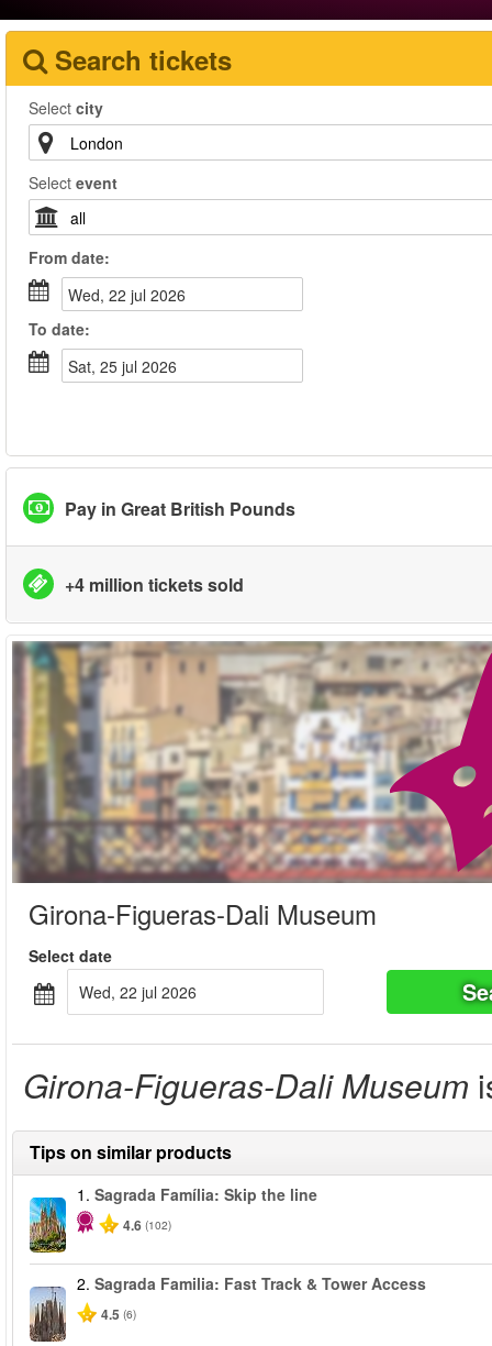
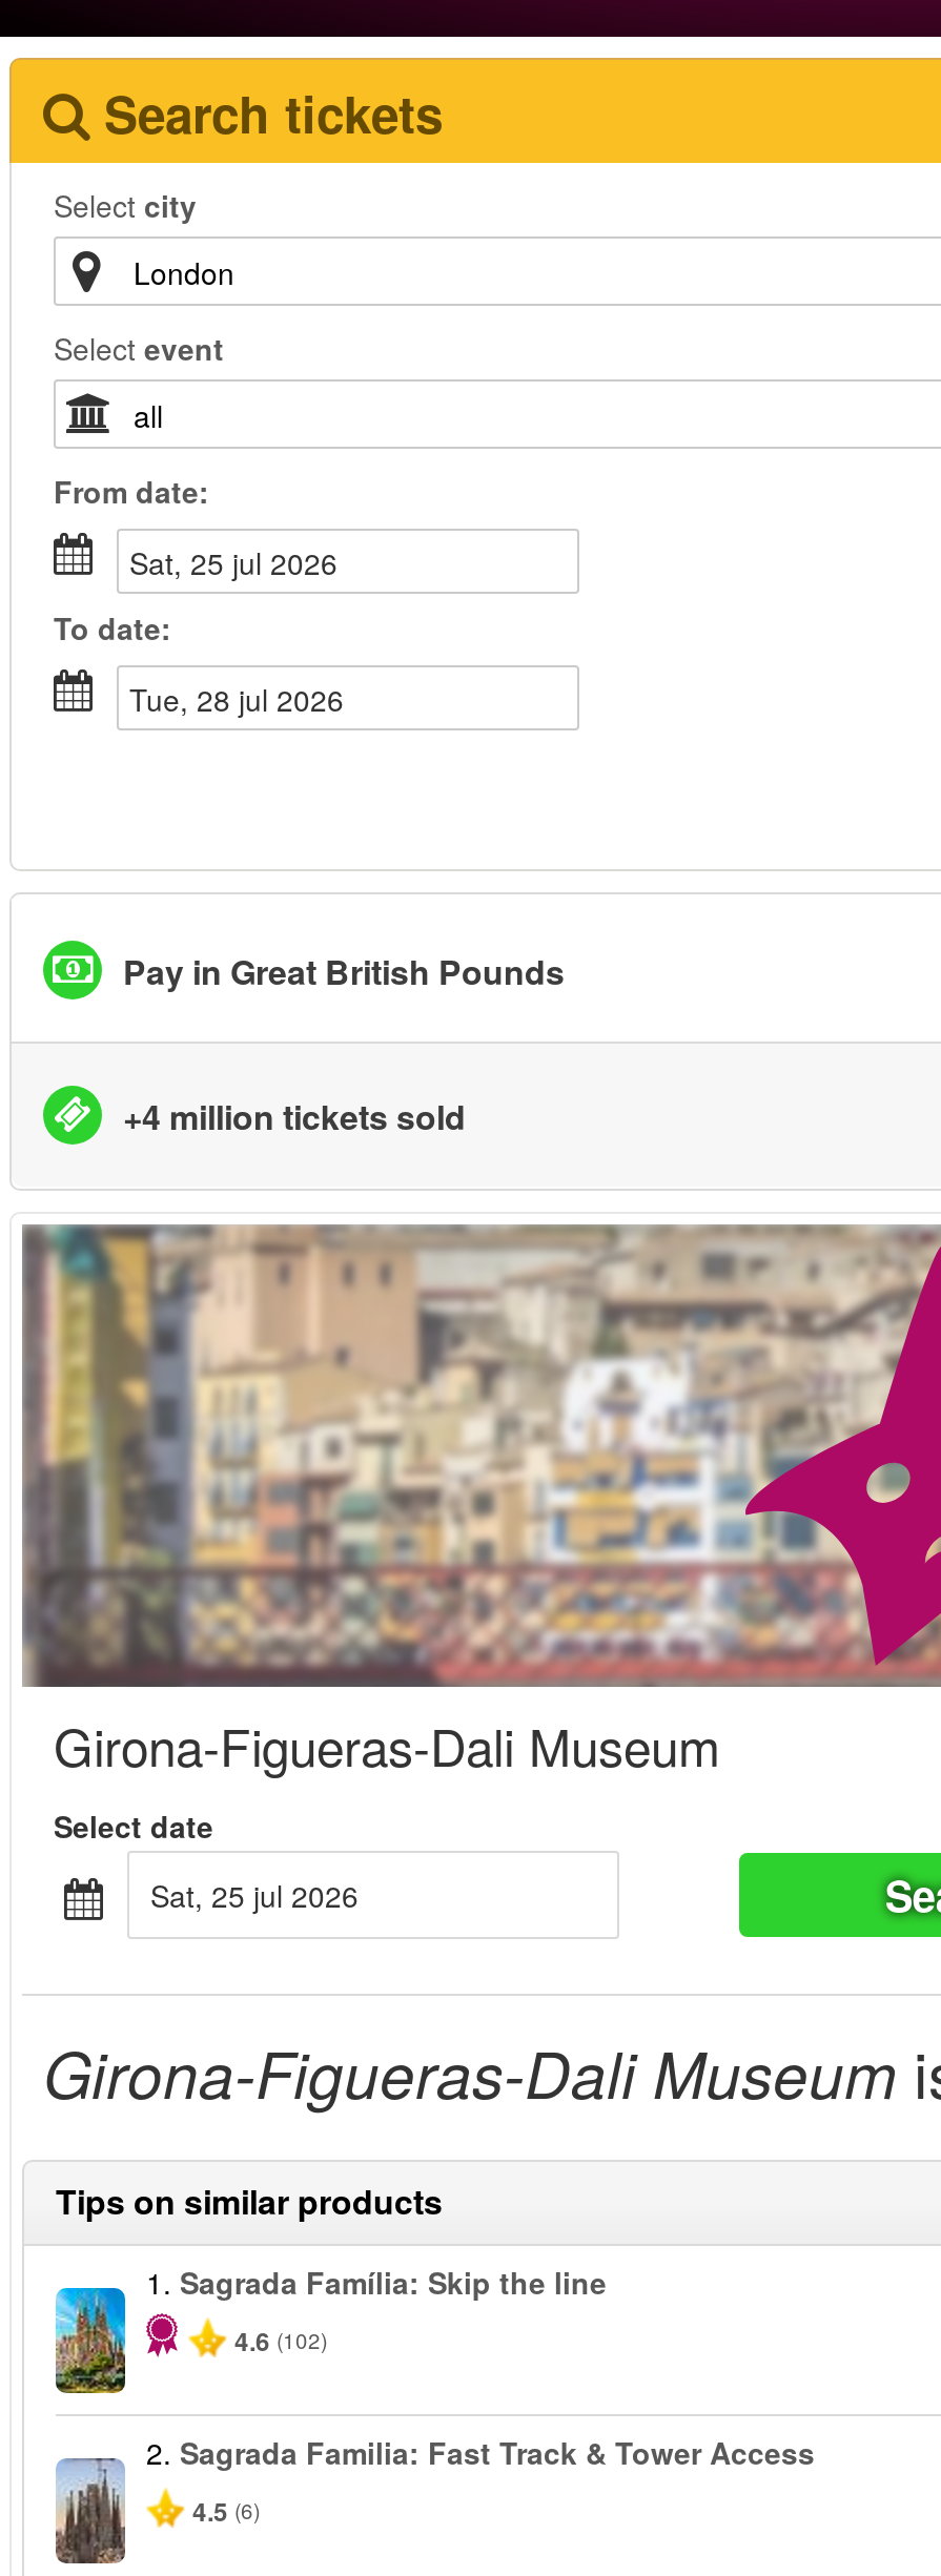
- wed, 22 jul 2026
+ sat, 25 jul 2026

- sat, 25 jul 2026
+ tue, 28 jul 2026

- wed, 22 jul 2026
+ sat, 25 jul 2026
